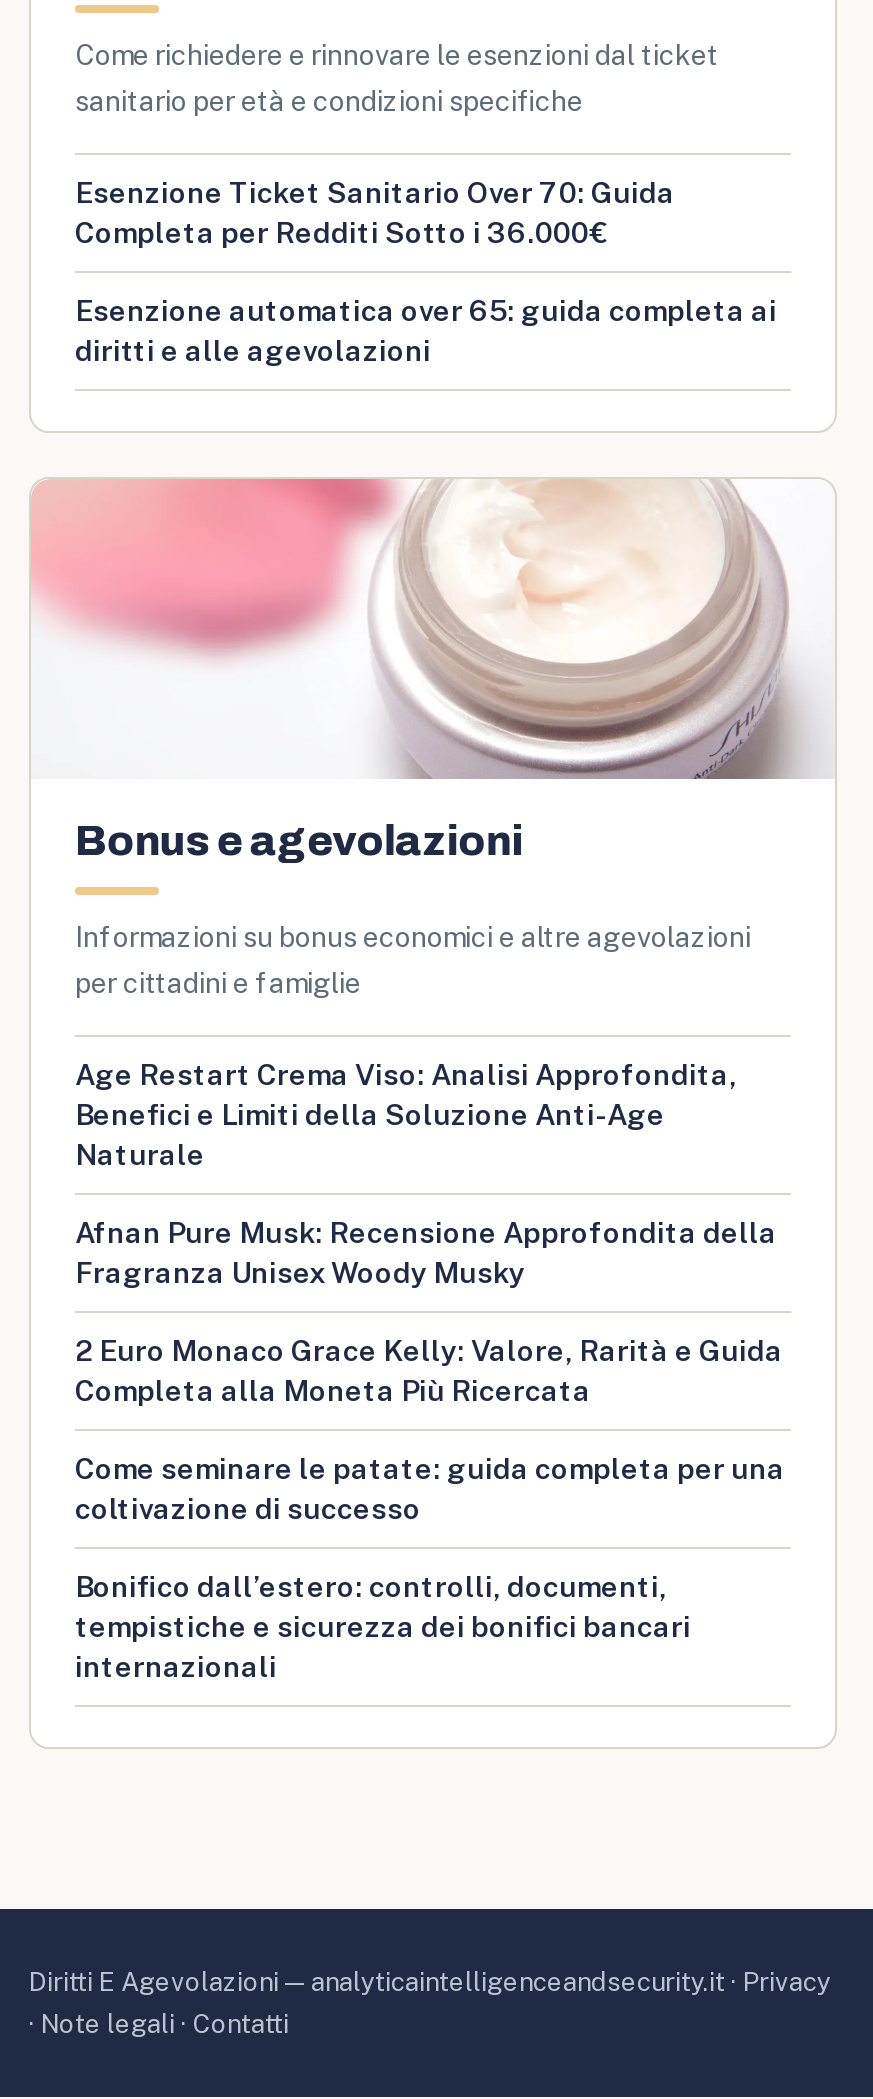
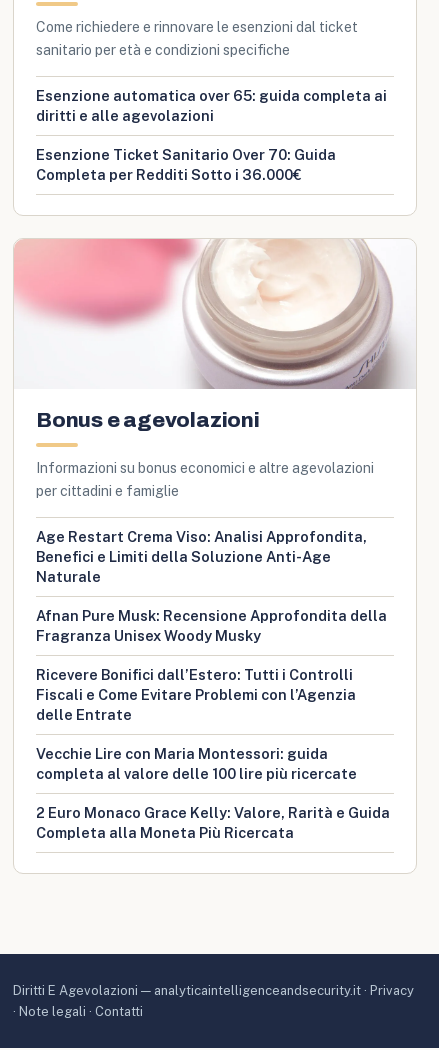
moved down: Esenzione Ticket Sanitario Over 70: Guida | Completa per Redditi Sotto i 36.000€

moved up: Esenzione automatica over 65: guida completa ai | diritti e alle agevolazioni

+ Ricevere Bonifici dall’Estero: Tutti i Controlli
+ Fiscali e Come Evitare Problemi con l’Agenzia
+ delle Entrate
+ Vecchie Lire con Maria Montessori: guida
+ completa al valore delle 100 lire più ricercate

moved down: 2 Euro Monaco Grace Kelly: Valore, Rarità e Guida | Completa alla Moneta Più Ricercata

- Come seminare le patate: guida completa per una
- coltivazione di successo
- Bonifico dall’estero: controlli, documenti,
- tempistiche e sicurezza dei bonifici bancari
- internazionali
